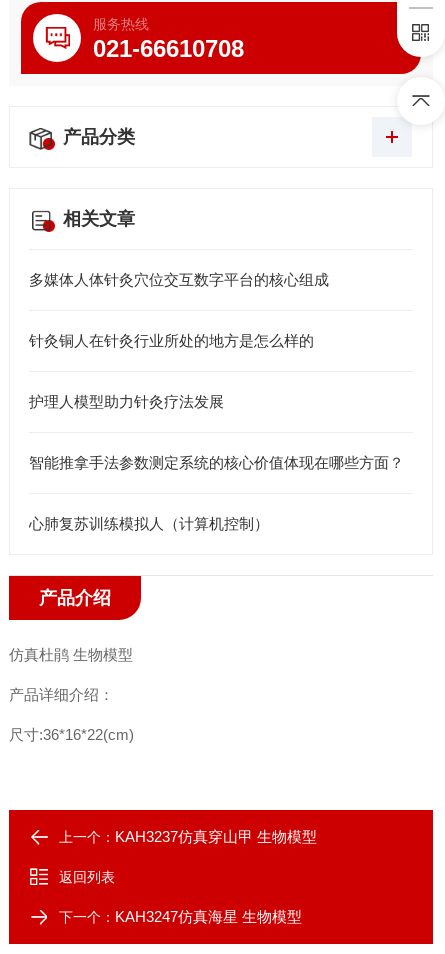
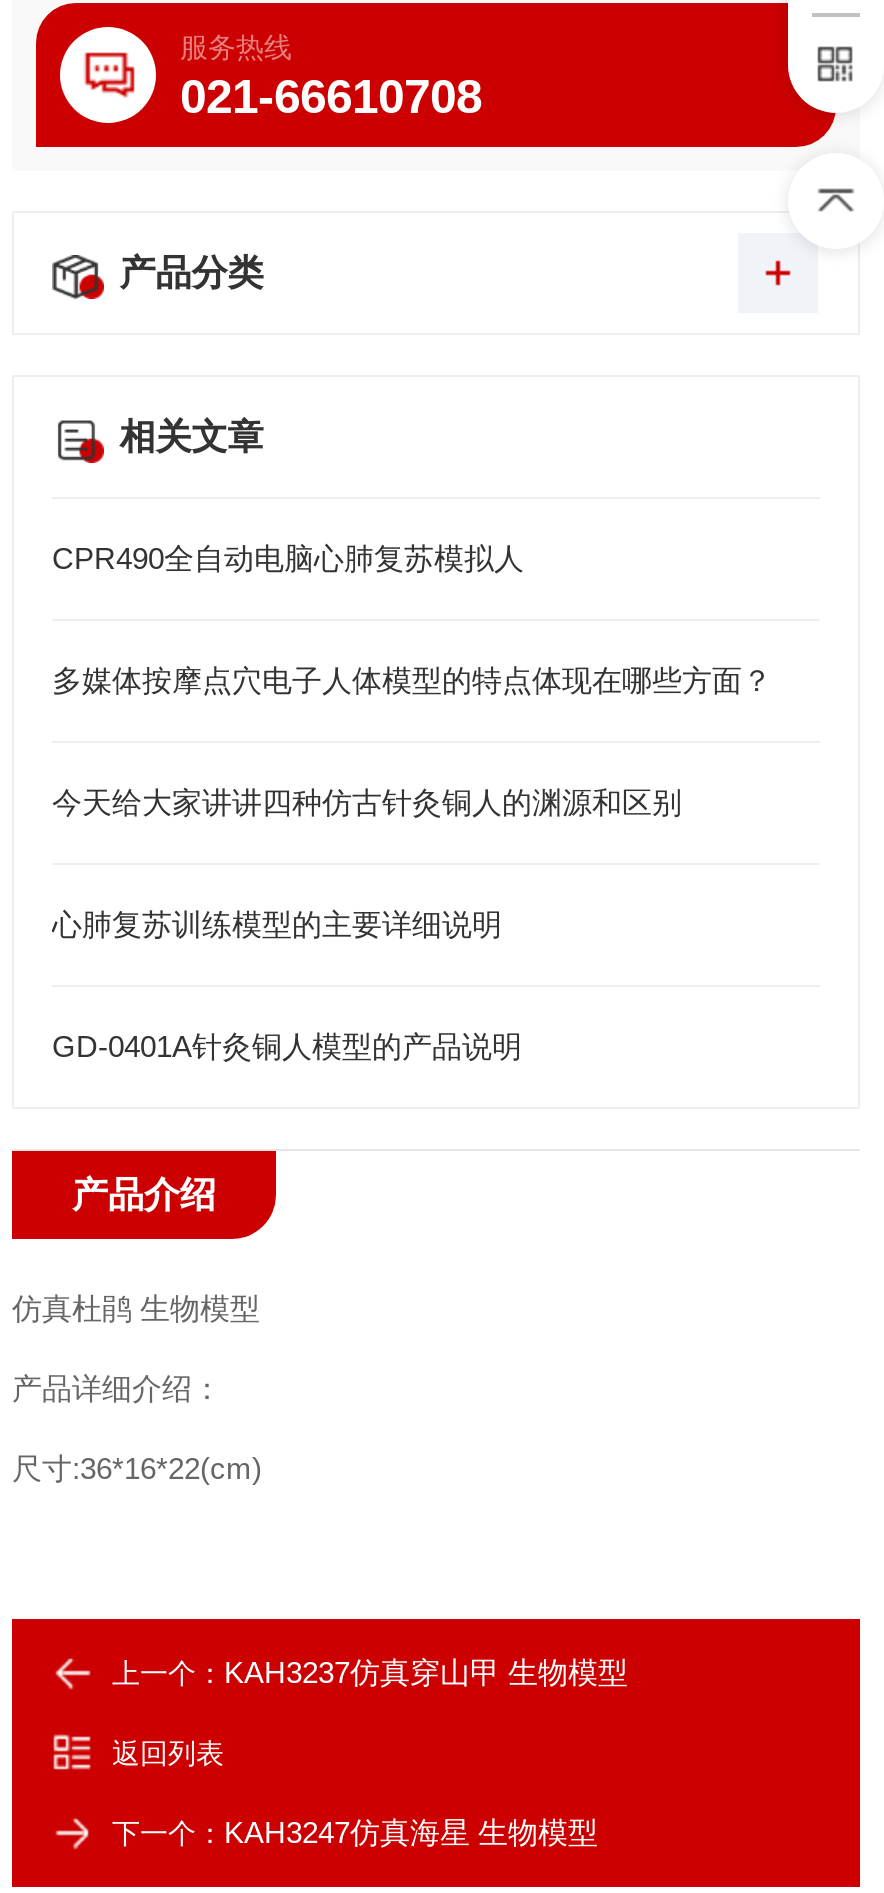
- 多媒体人体针灸穴位交互数字平台的核心组成
+ CPR490全自动电脑心肺复苏模拟人

- 针灸铜人在针灸行业所处的地方是怎么样的
+ 多媒体按摩点穴电子人体模型的特点体现在哪些方面？

- 护理人模型助力针灸疗法发展
+ 今天给大家讲讲四种仿古针灸铜人的渊源和区别

- 智能推拿手法参数测定系统的核心价值体现在哪些方面？
+ 心肺复苏训练模型的主要详细说明

- 心肺复苏训练模拟人（计算机控制）
+ GD-0401A针灸铜人模型的产品说明
